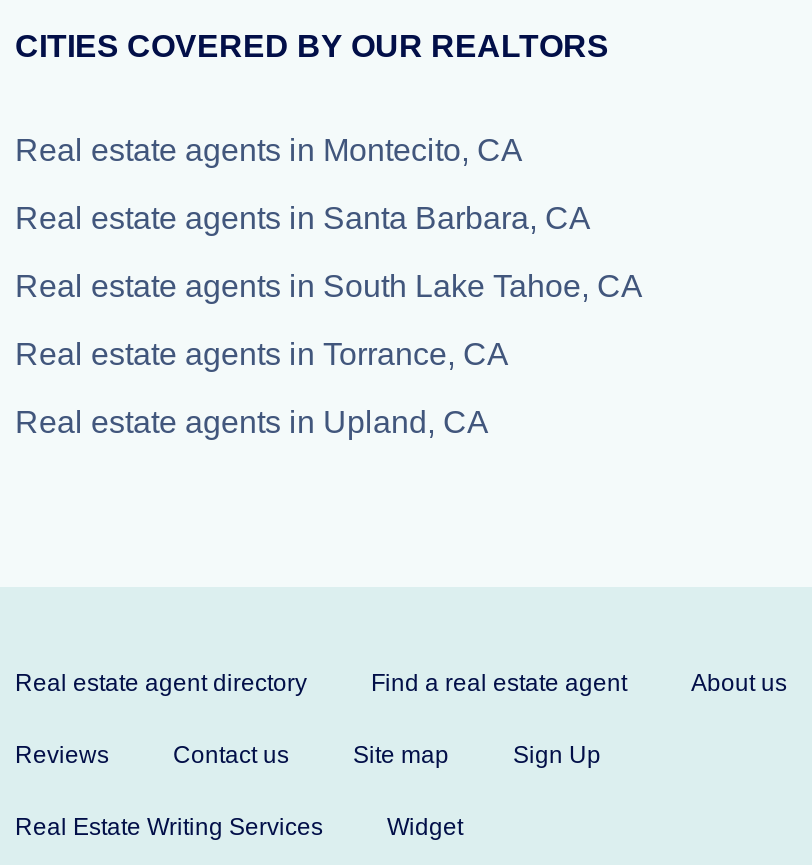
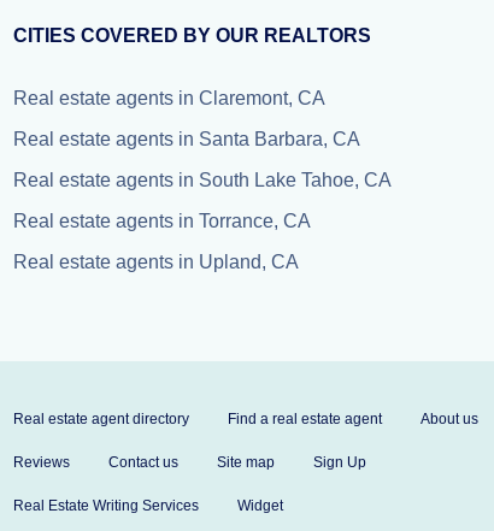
- Real estate agents in Montecito, CA
+ Real estate agents in Claremont, CA
